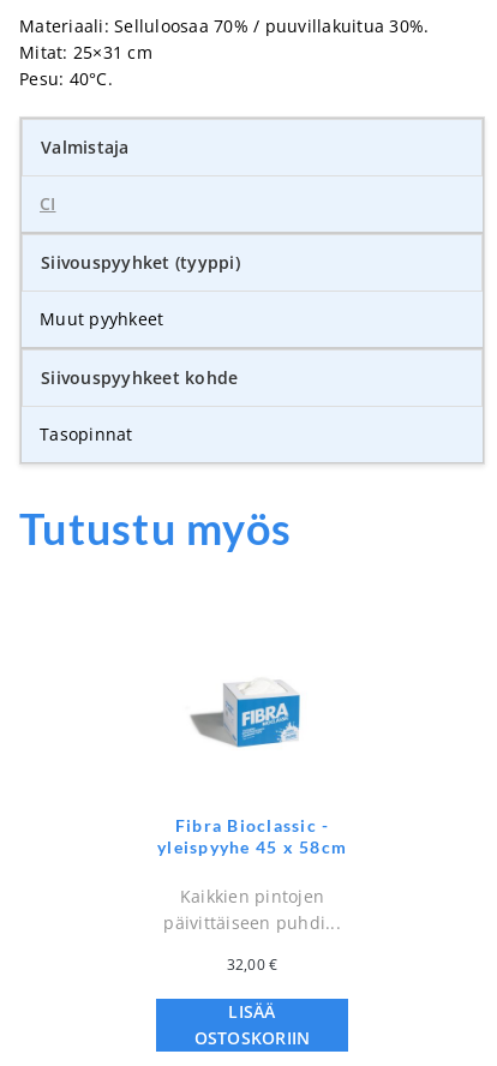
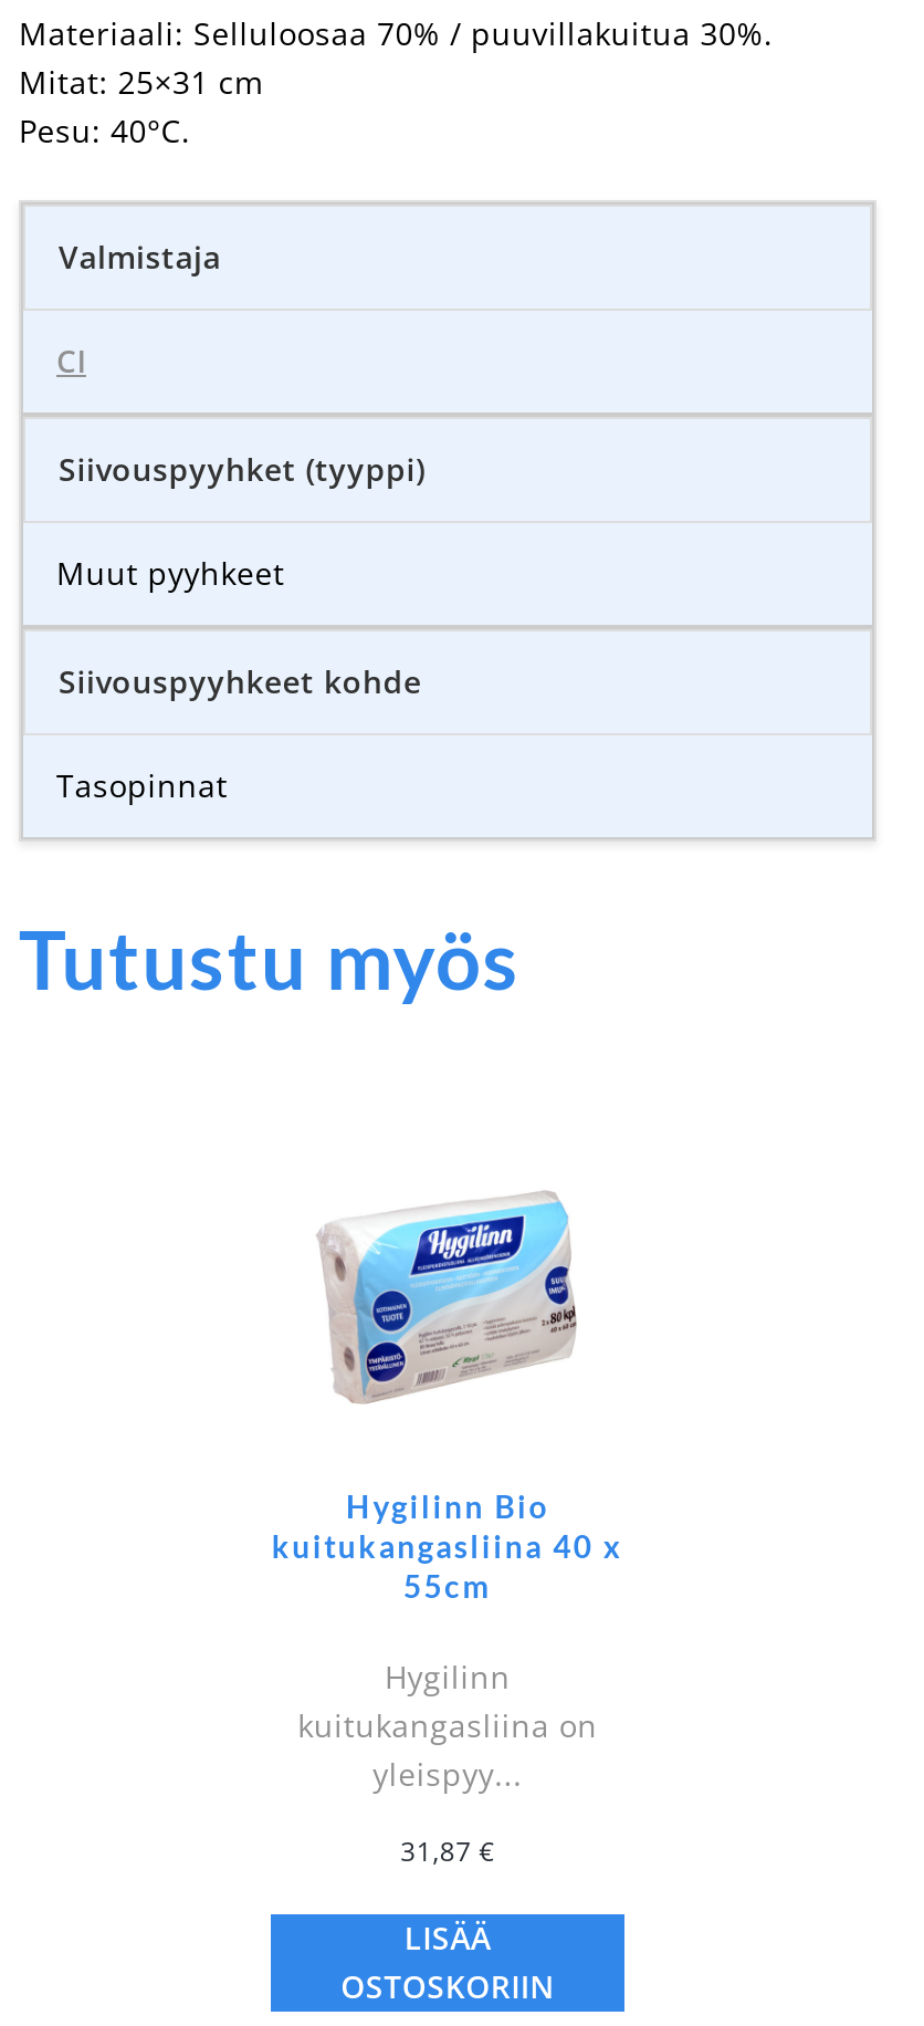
- [image]
+ [image]

- Fibra Bioclassic -
- yleispyyhe 45 x 58cm
+ Hygilinn Bio
+ kuitukangasliina 40 x
+ 55cm

- Kaikkien pintojen
- päivittäiseen puhdi...
+ Hygilinn
+ kuitukangasliina on
+ yleispyy...

- 32,00 €
+ 31,87 €
